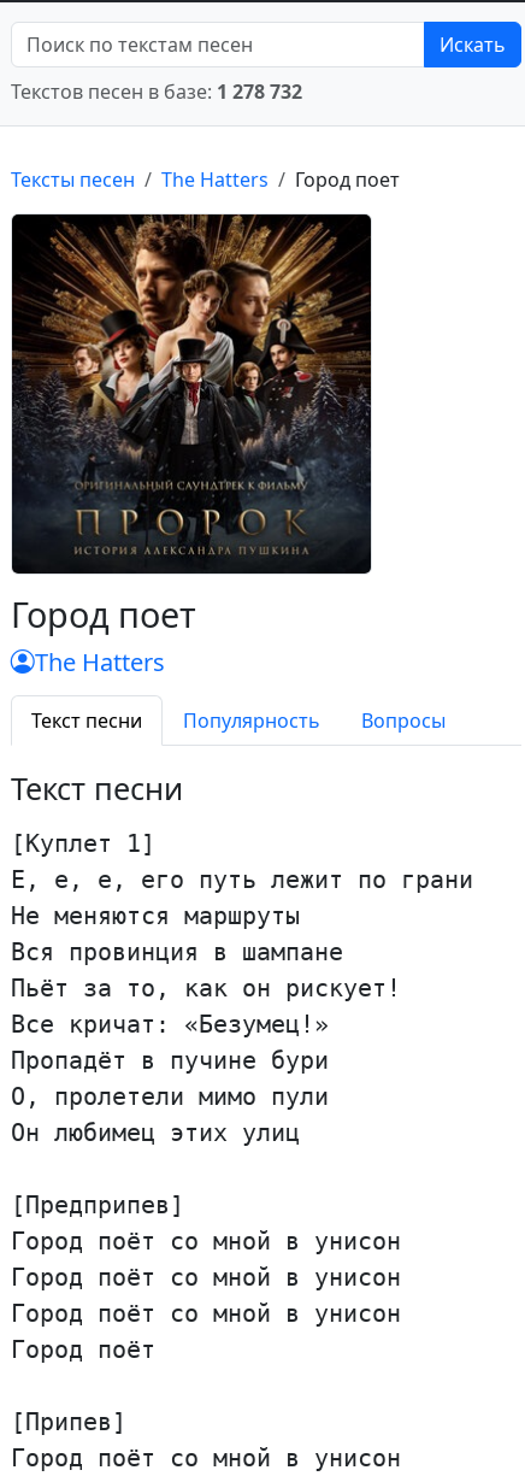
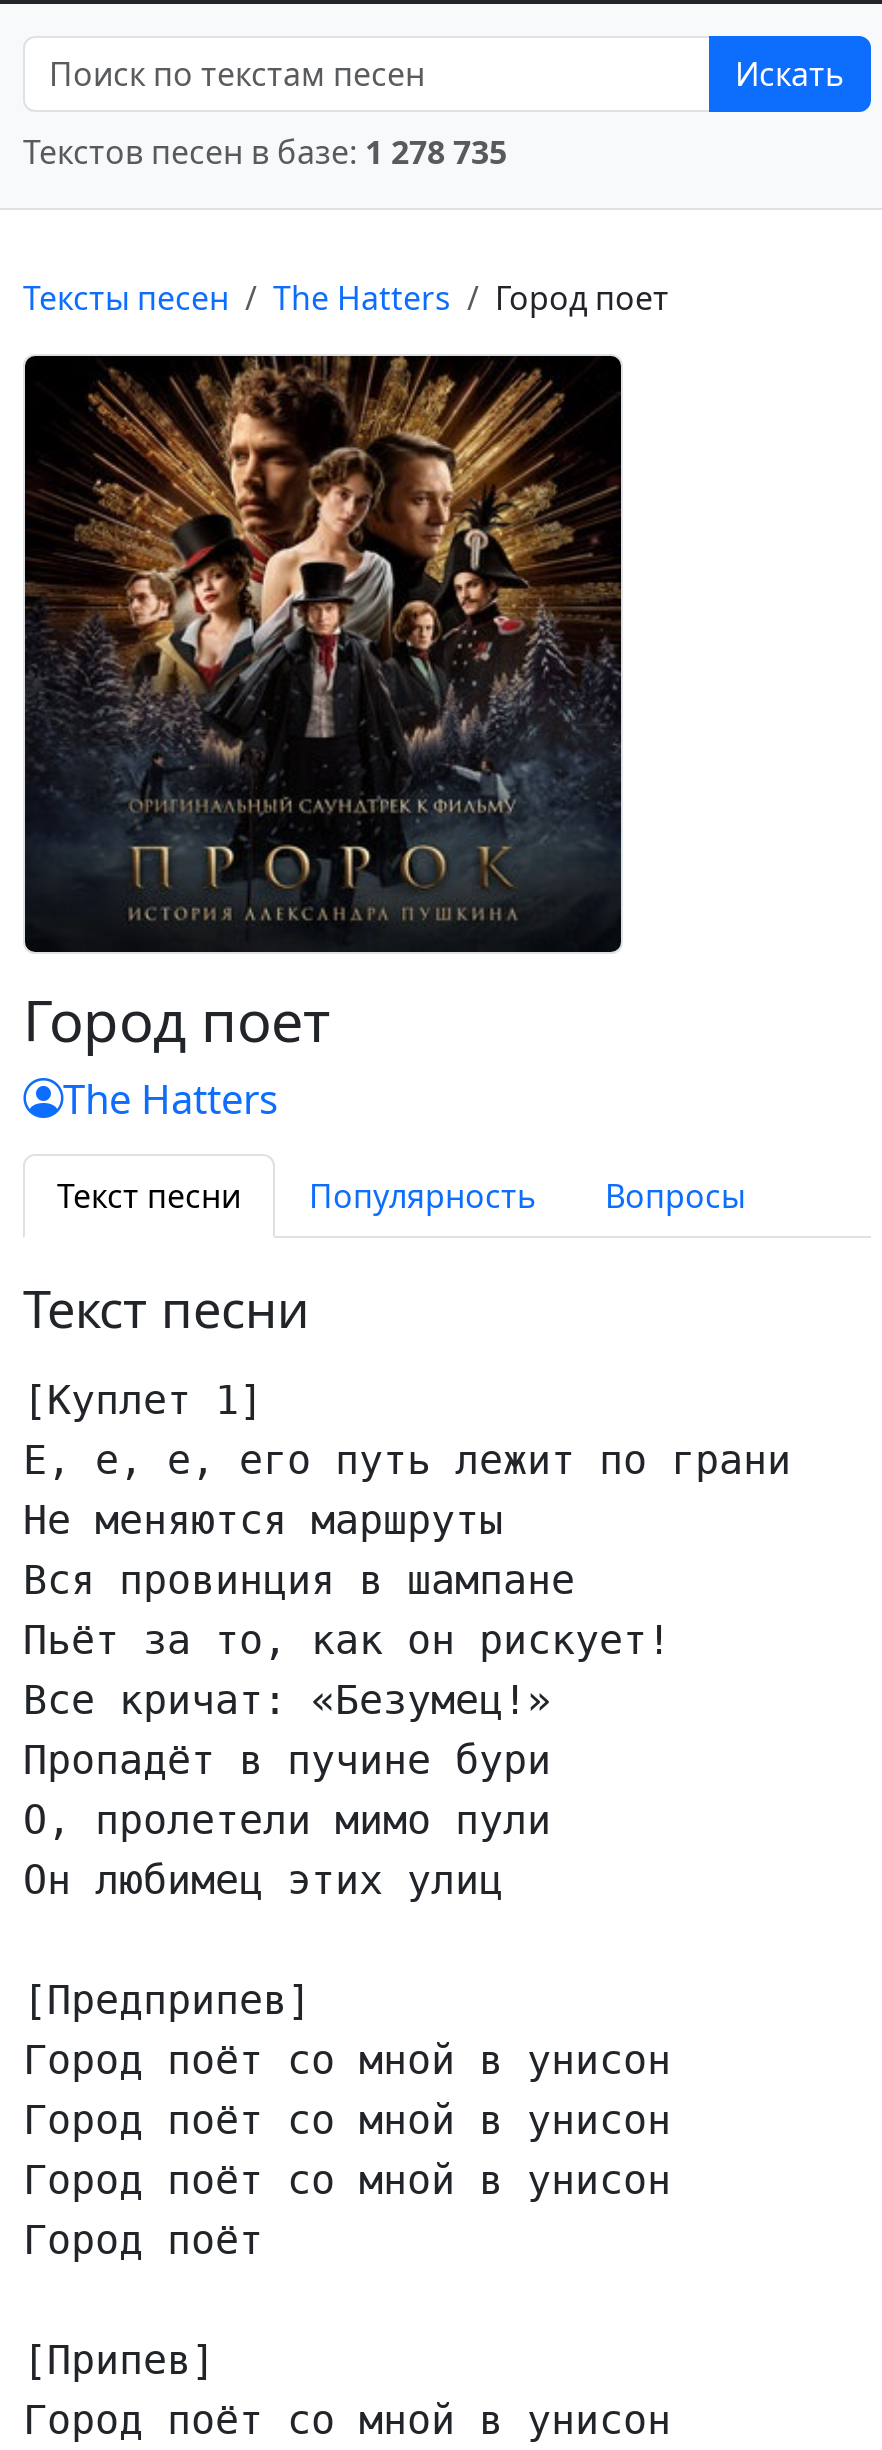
- Текстов песен в базе: 1 278 732
+ Текстов песен в базе: 1 278 735
